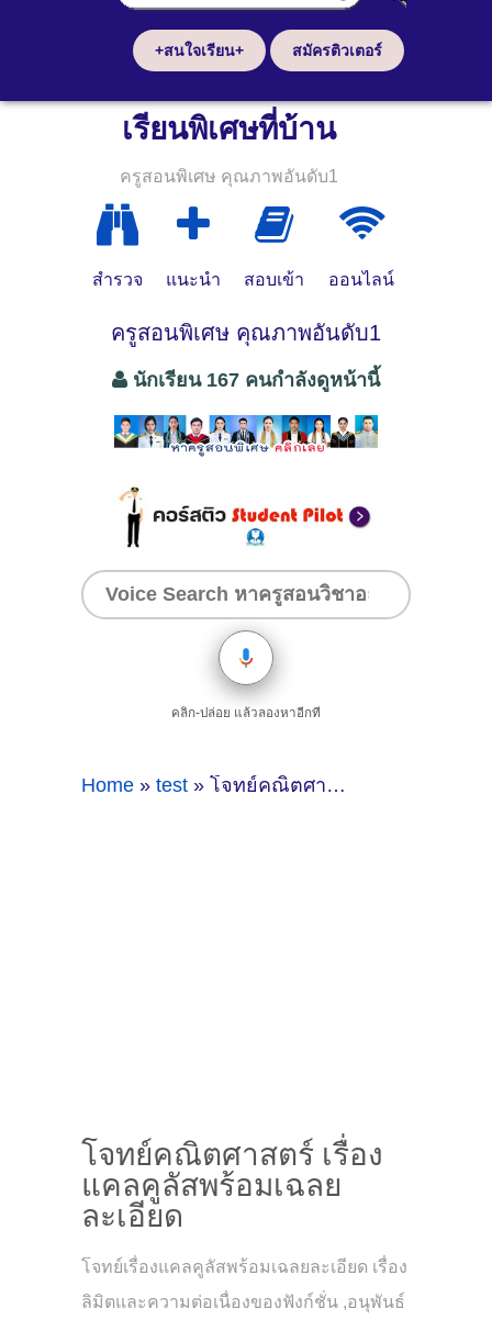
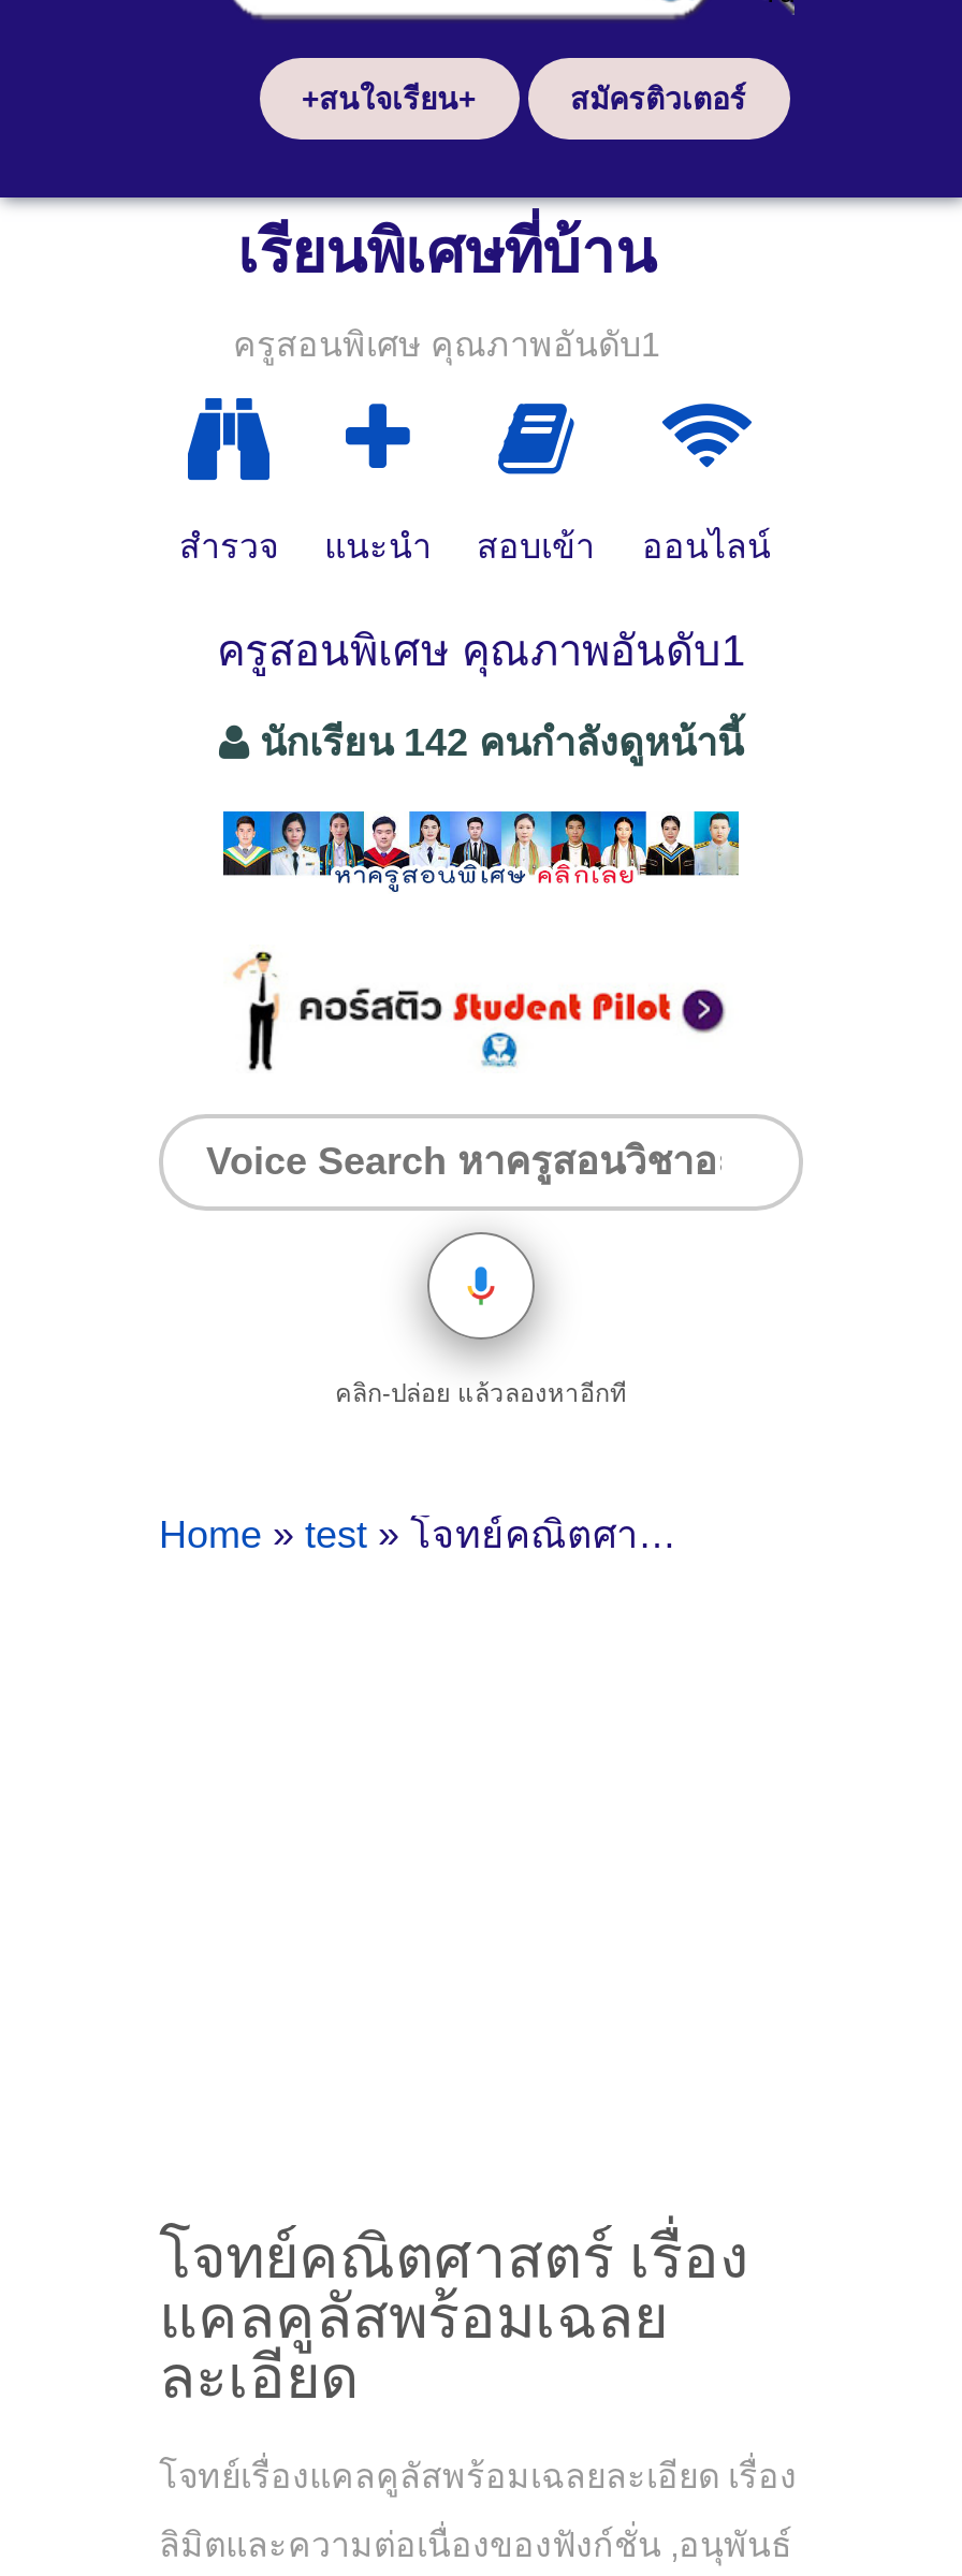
- นักเรียน 167 คนกำลังดูหน้านี้
+ นักเรียน 142 คนกำลังดูหน้านี้
